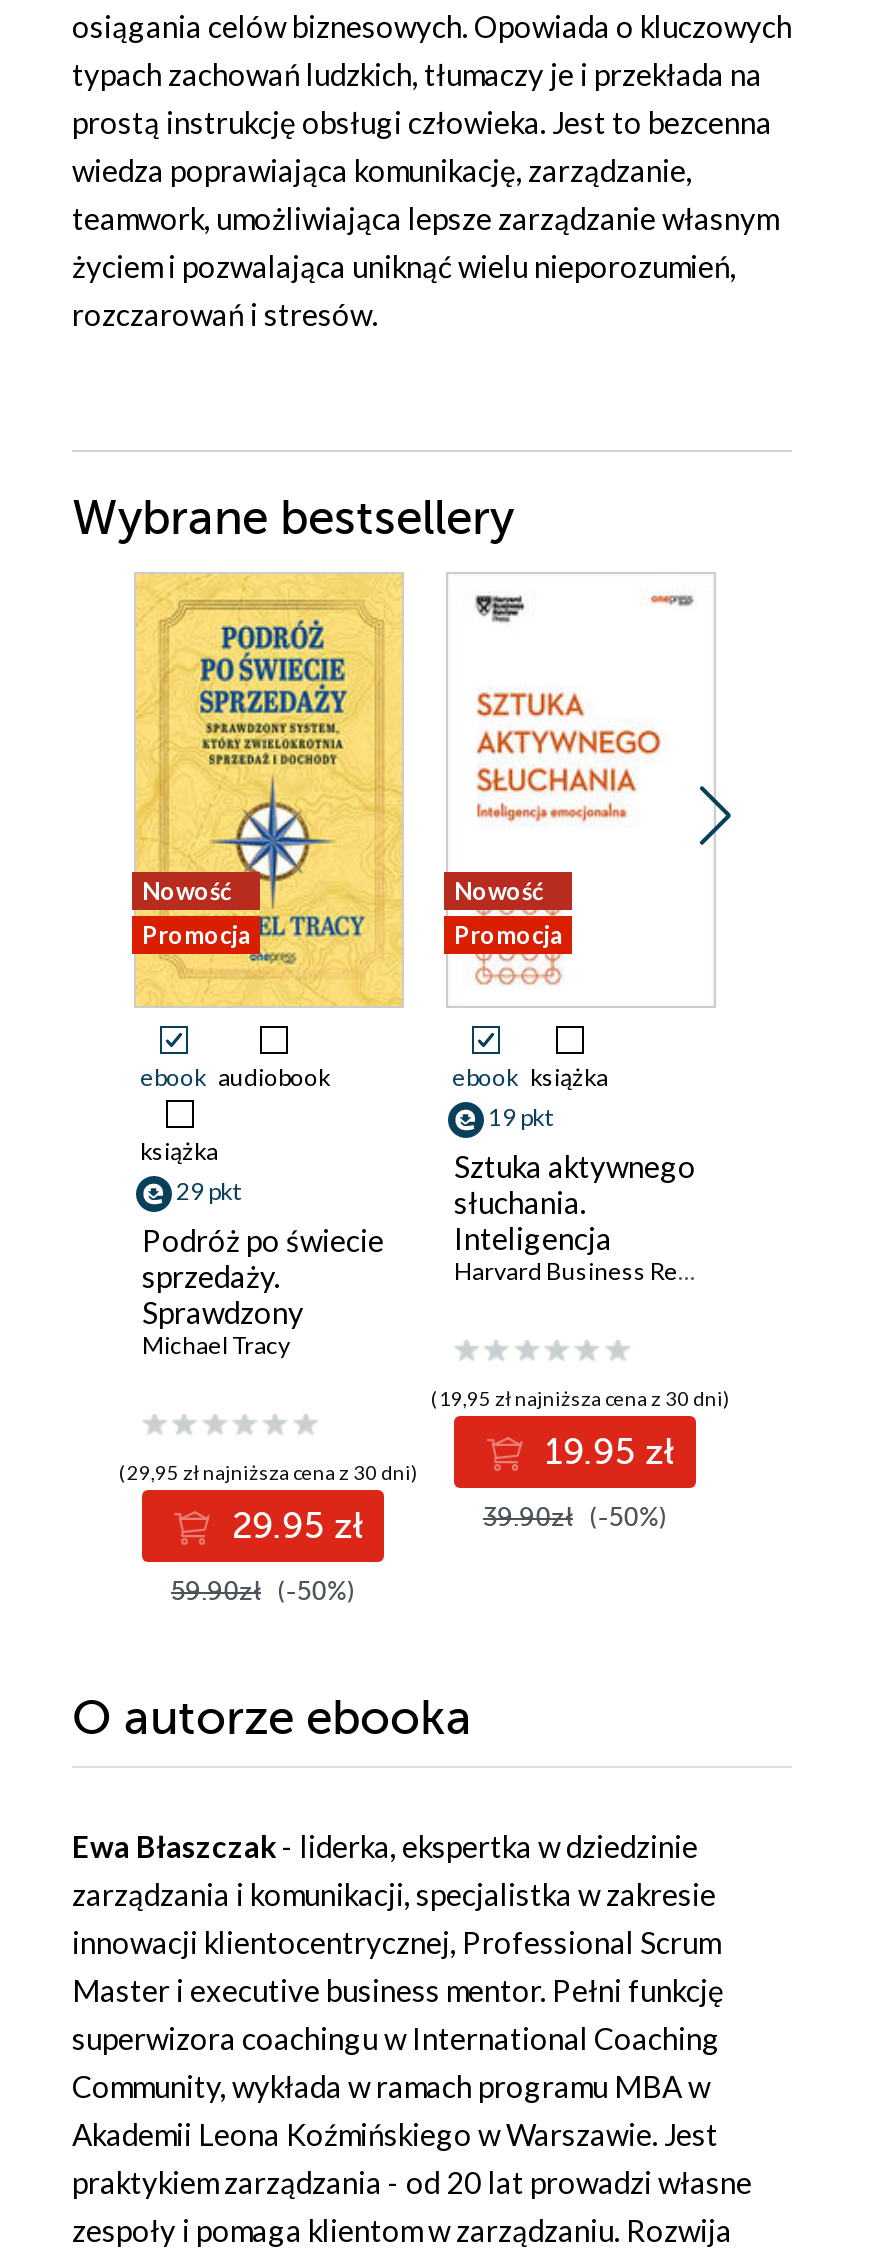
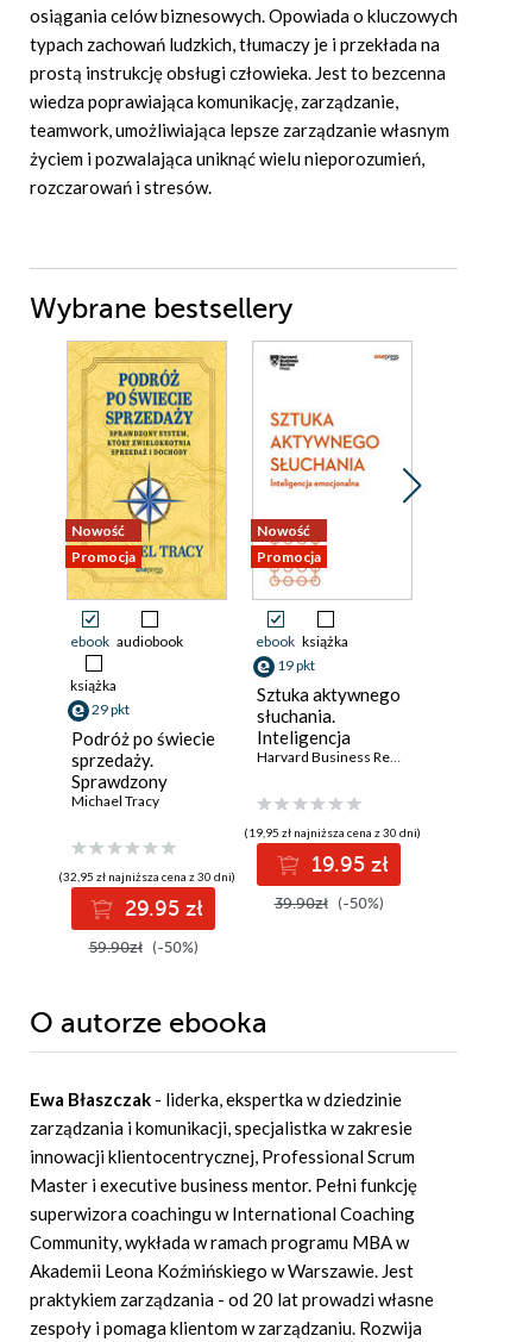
- (29,95 zł najniższa cena z 30 dni)
+ (32,95 zł najniższa cena z 30 dni)
